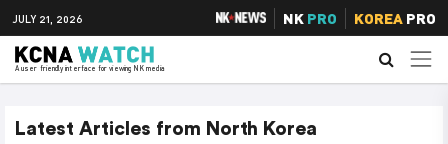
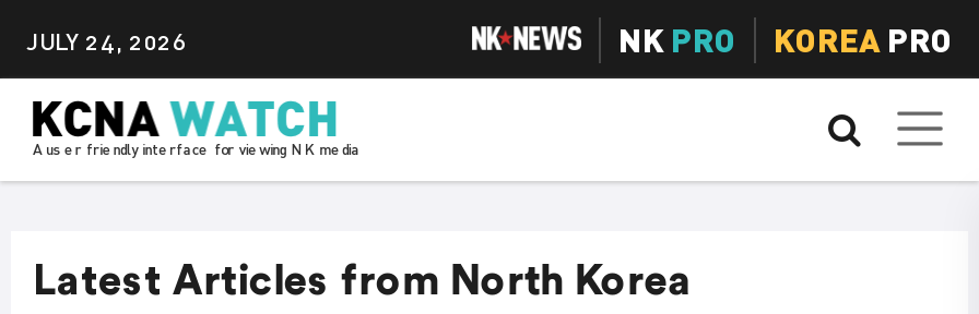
- JULY 21, 2026
+ JULY 24, 2026
